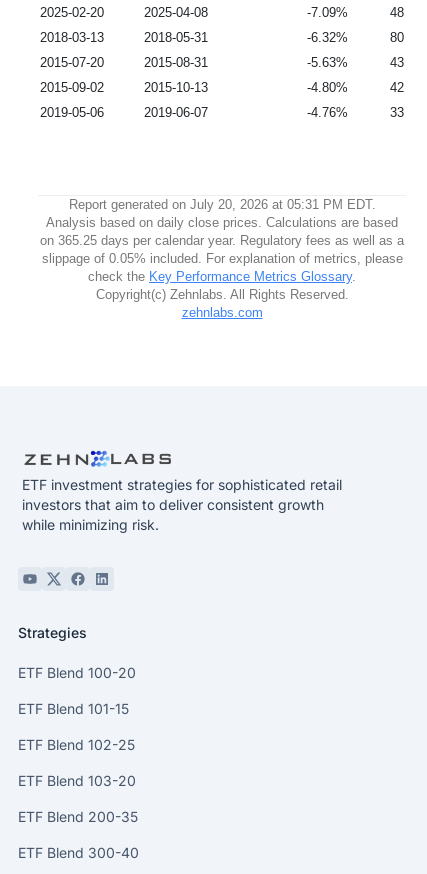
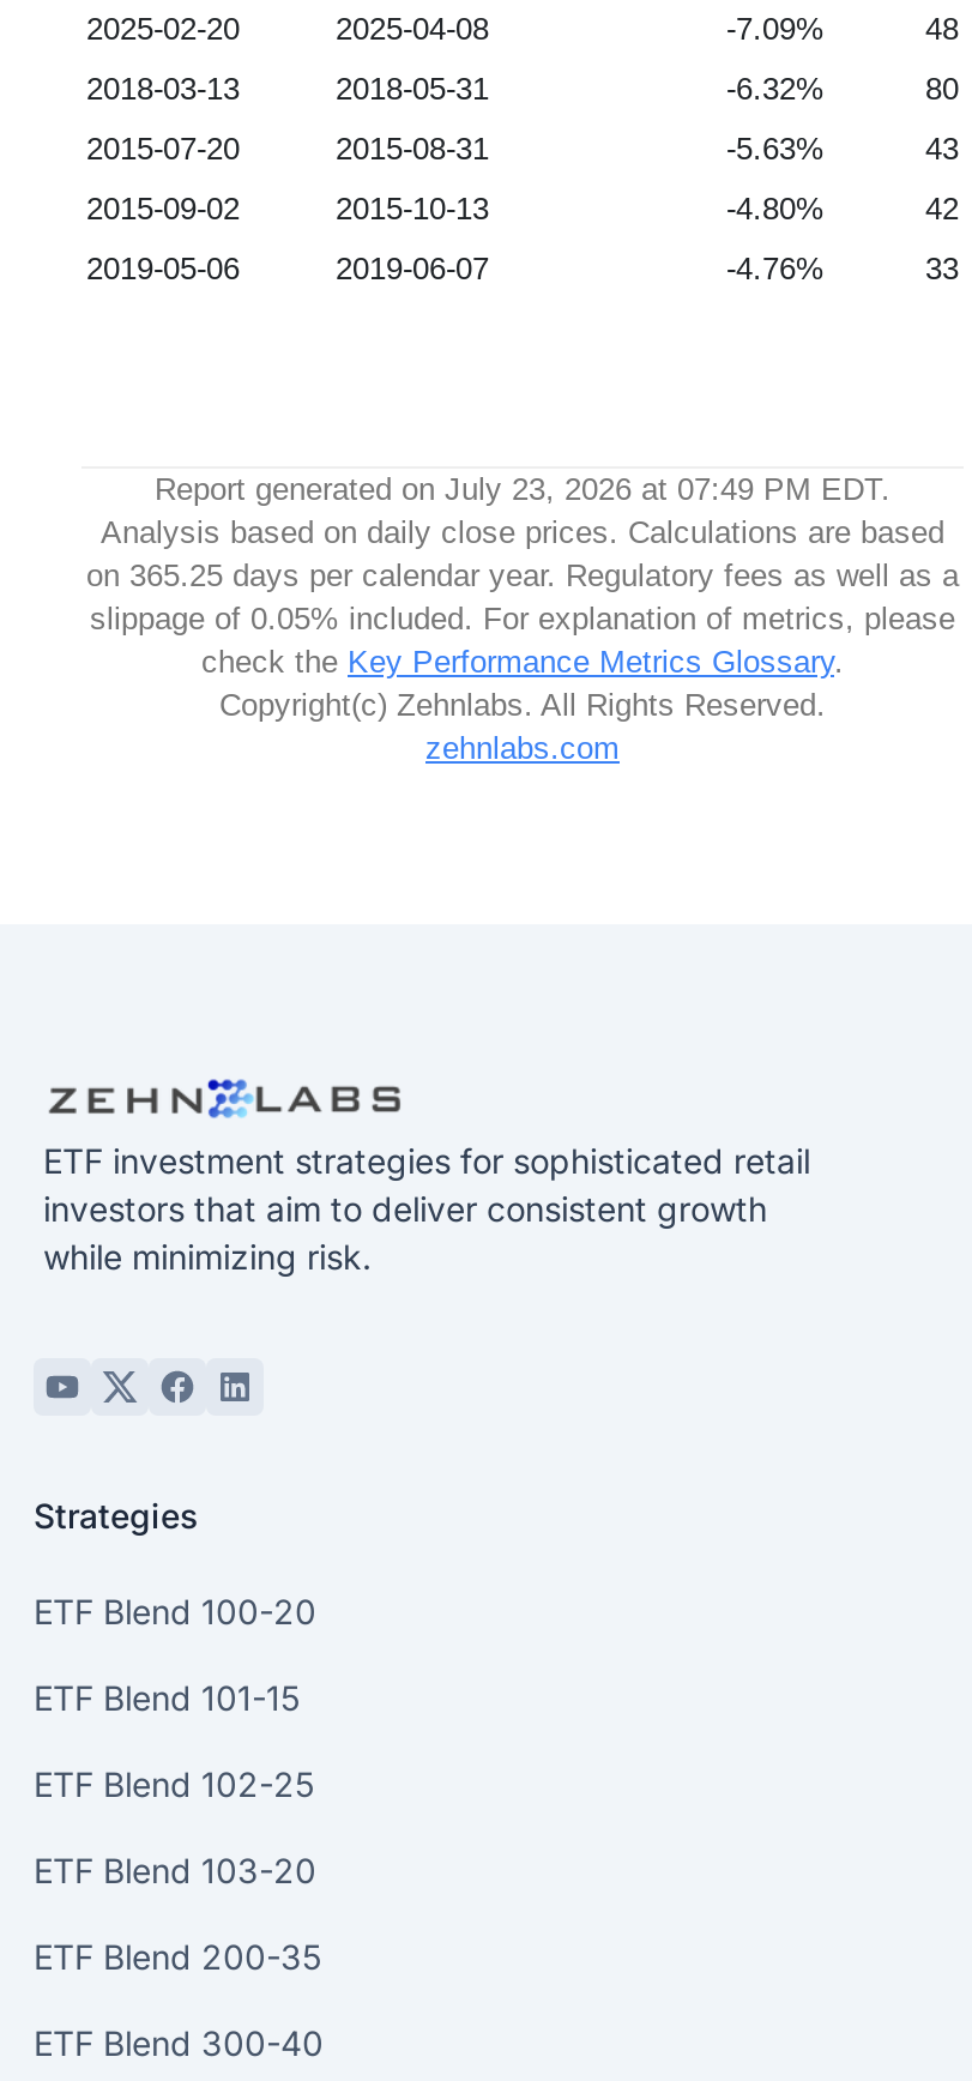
- Report generated on July 20, 2026 at 05:31 PM EDT.
+ Report generated on July 23, 2026 at 07:49 PM EDT.
